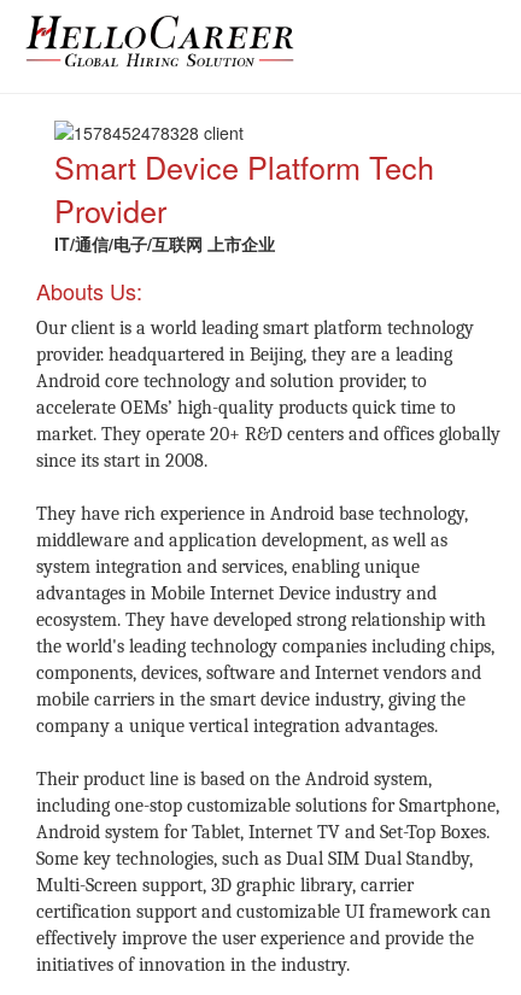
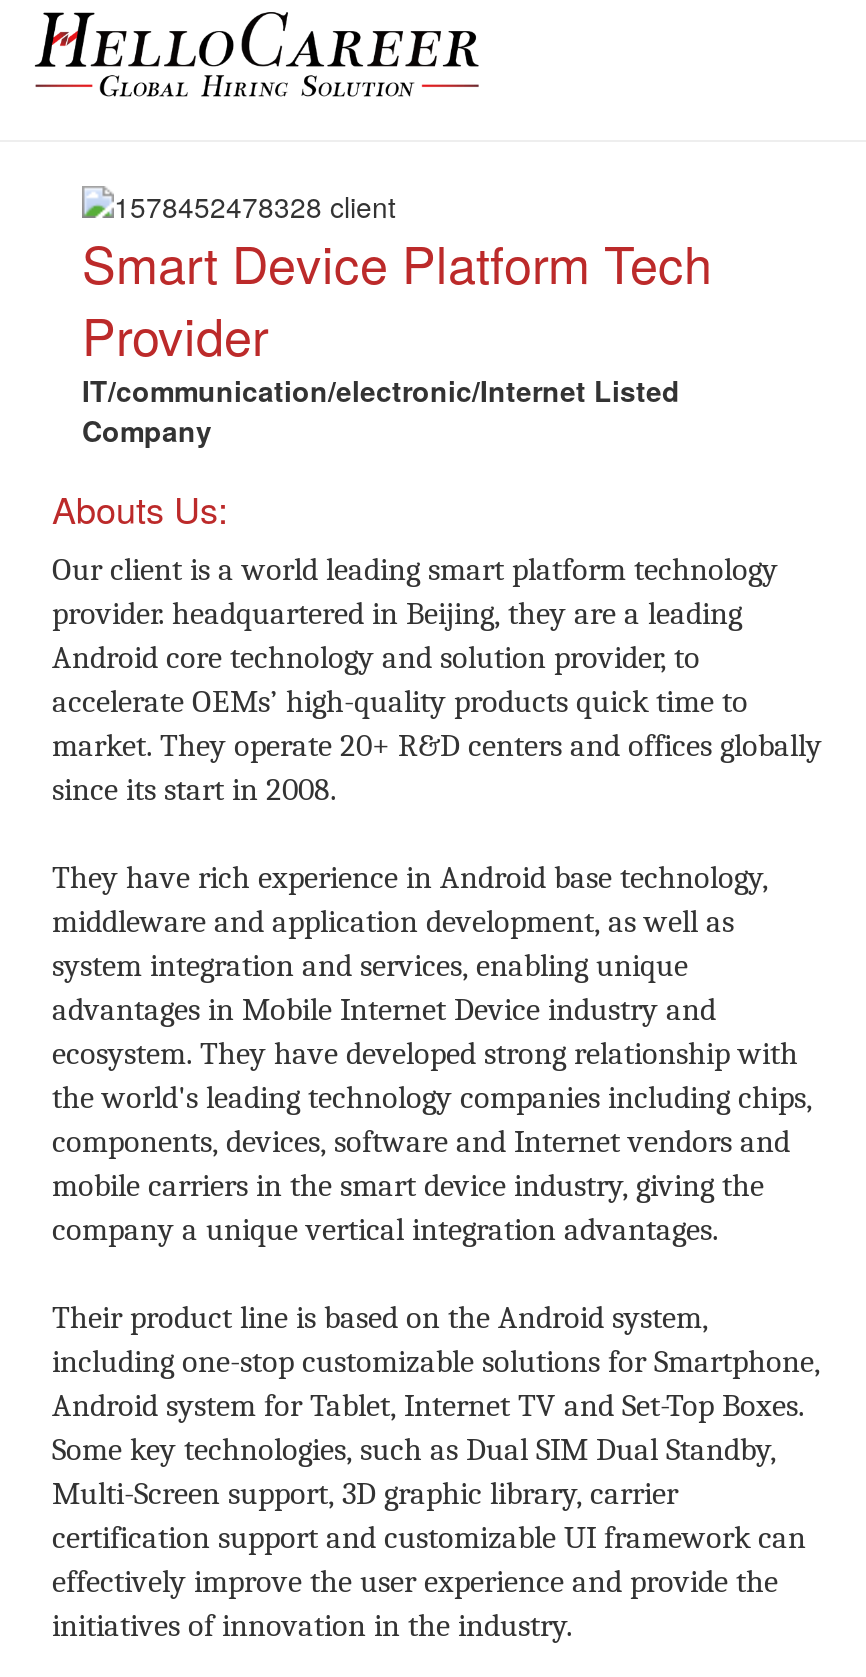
- IT/通信/电子/互联网 上市企业
+ IT/communication/electronic/Internet Listed
+ Company
